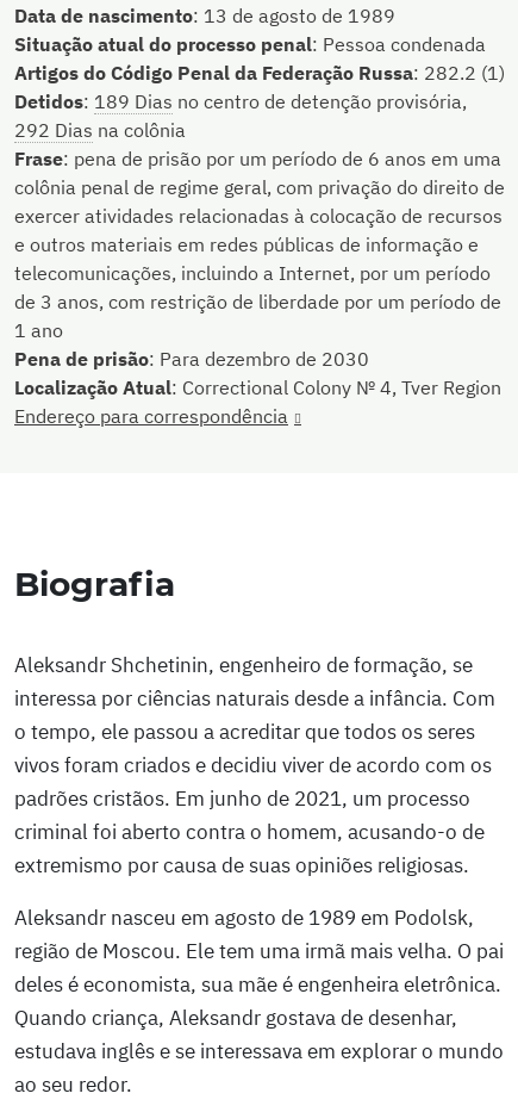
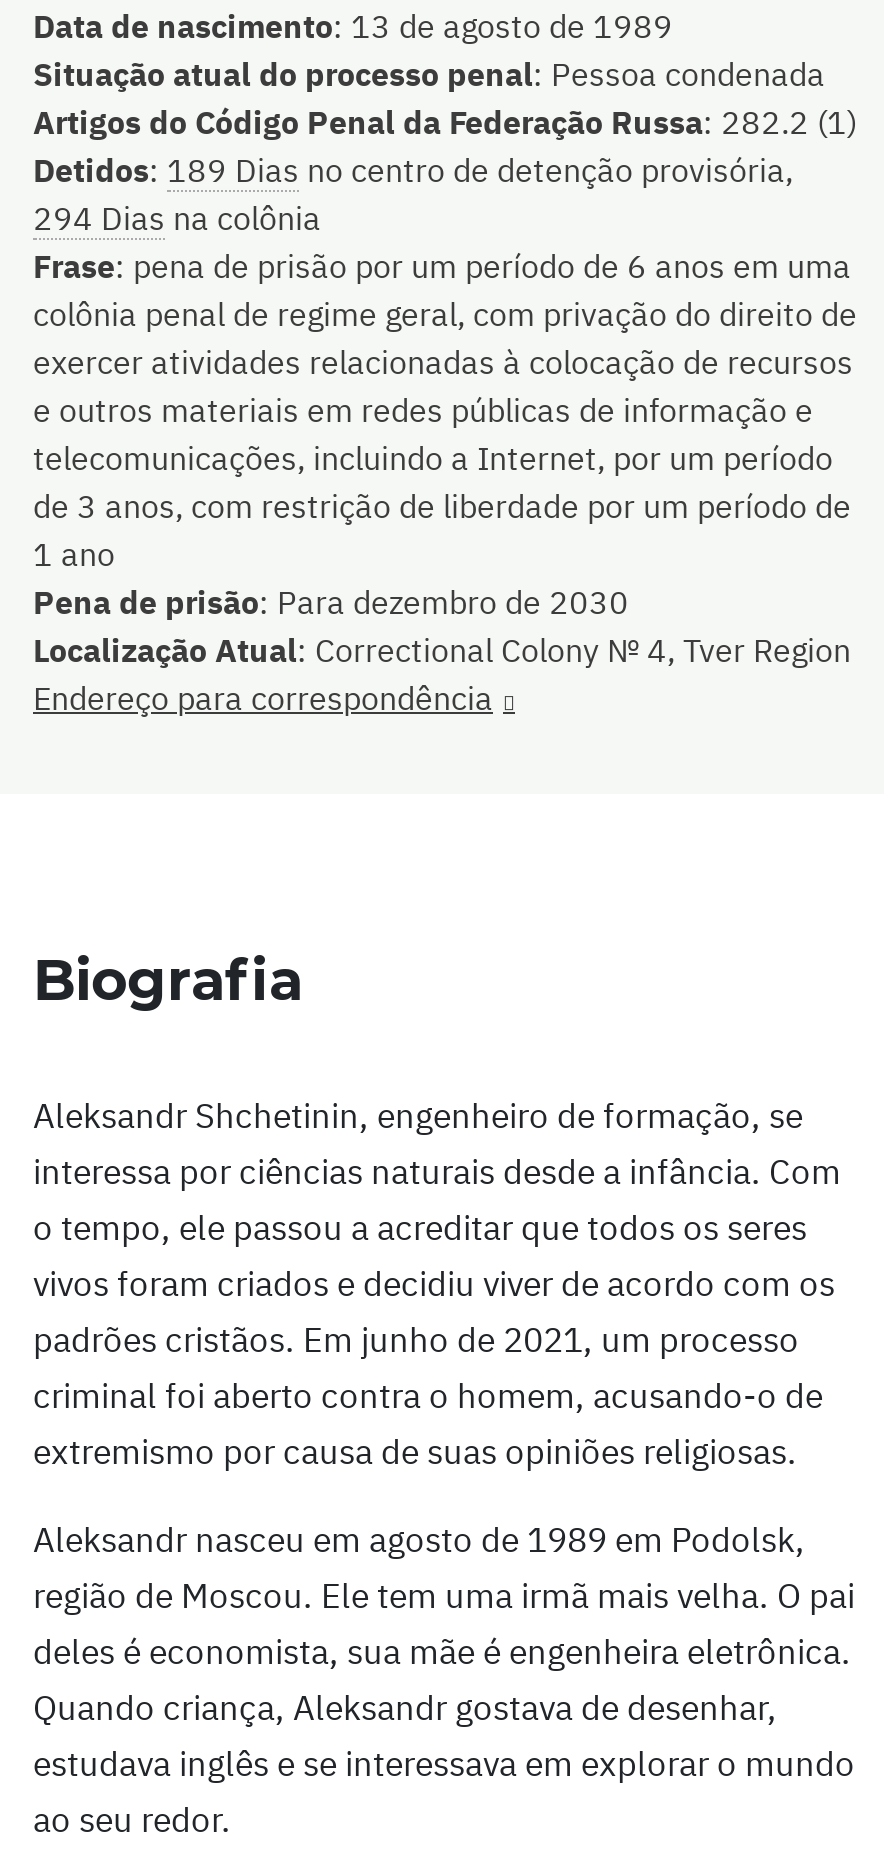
- 292 Dias na colônia
+ 294 Dias na colônia
